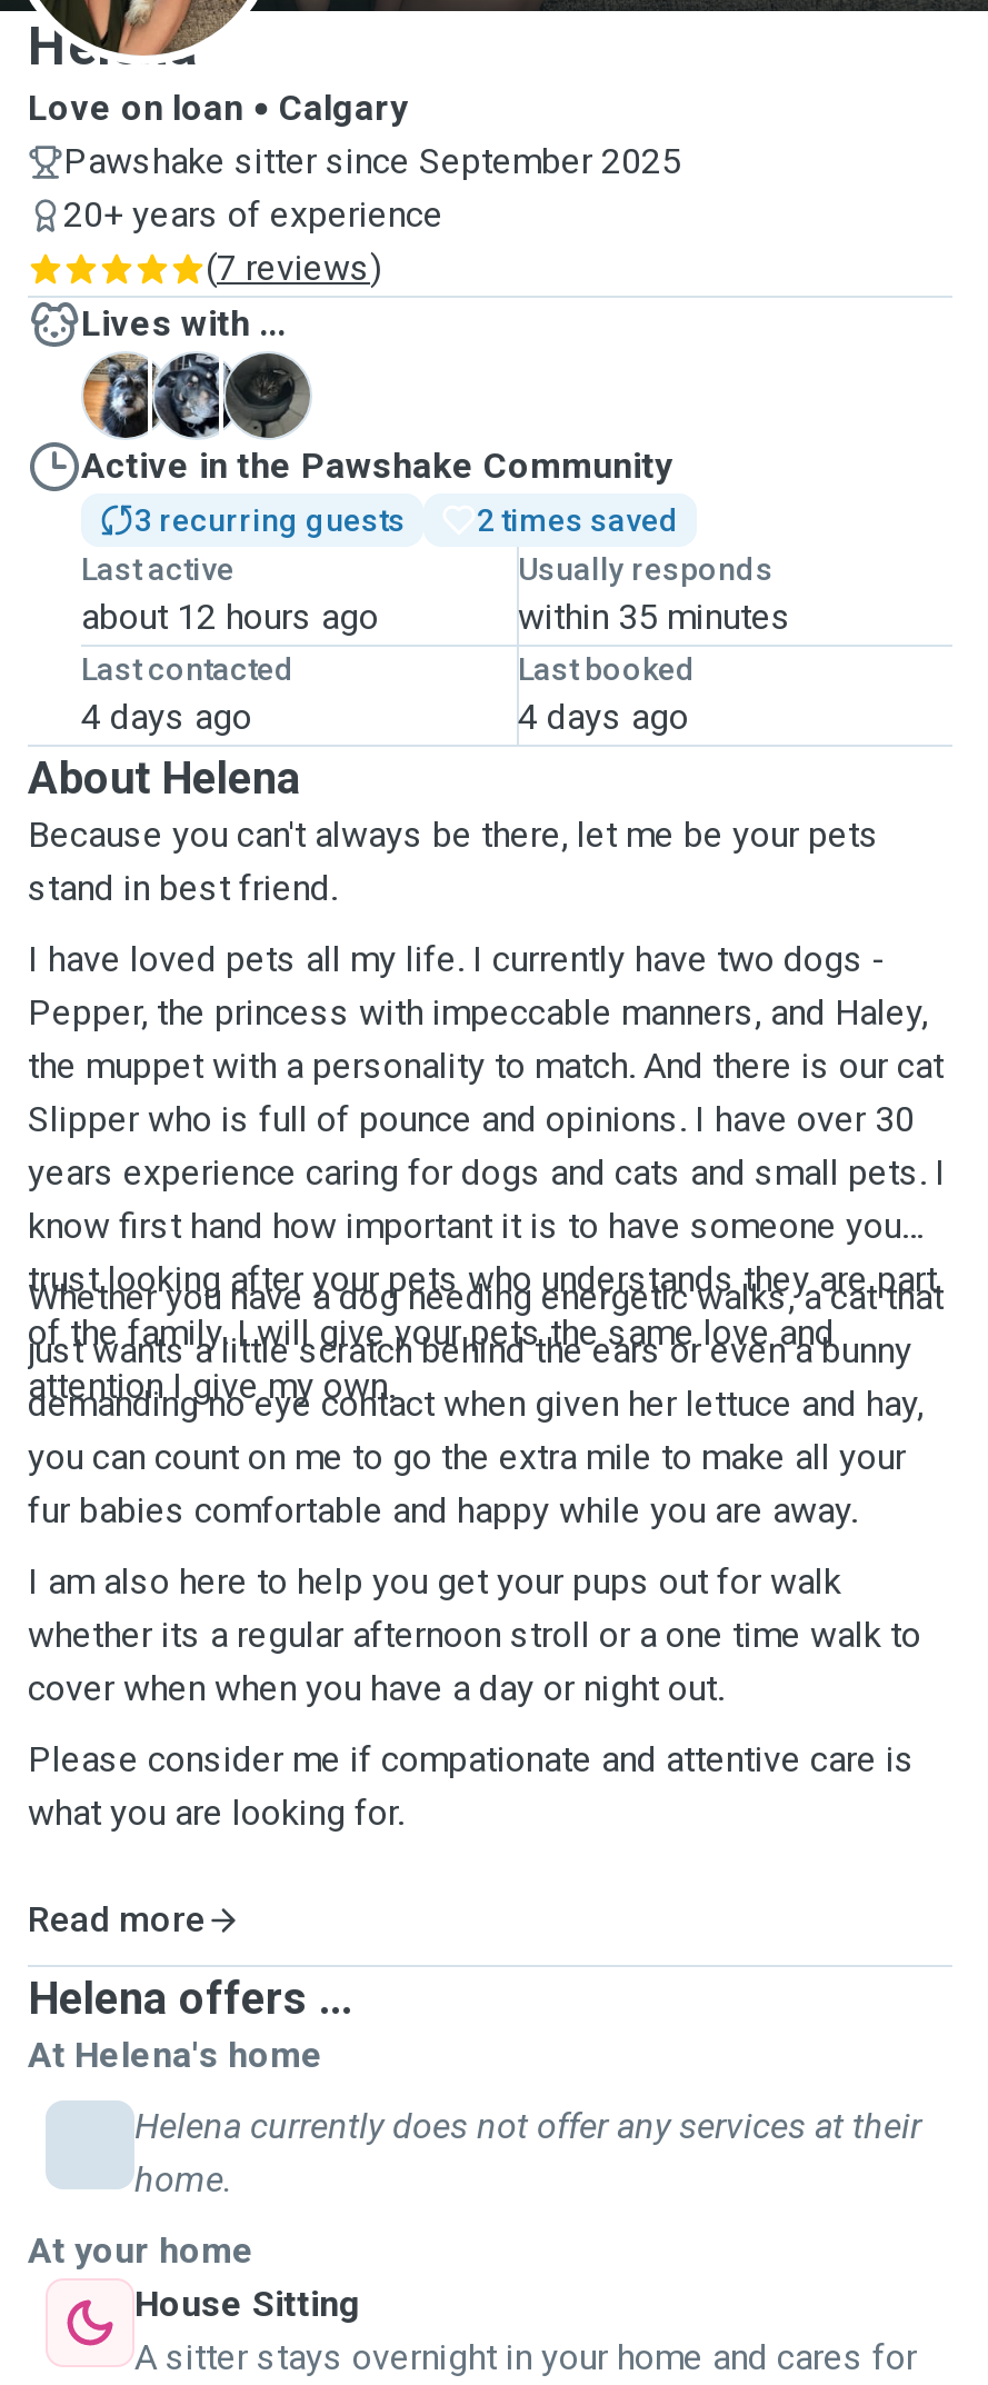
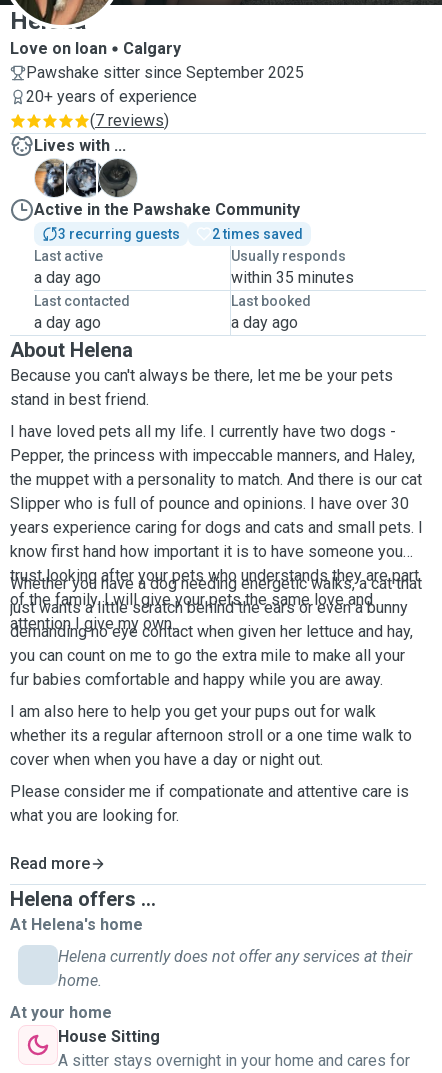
- about 12 hours ago
+ a day ago

- 4 days ago
+ a day ago

- 4 days ago
+ a day ago
